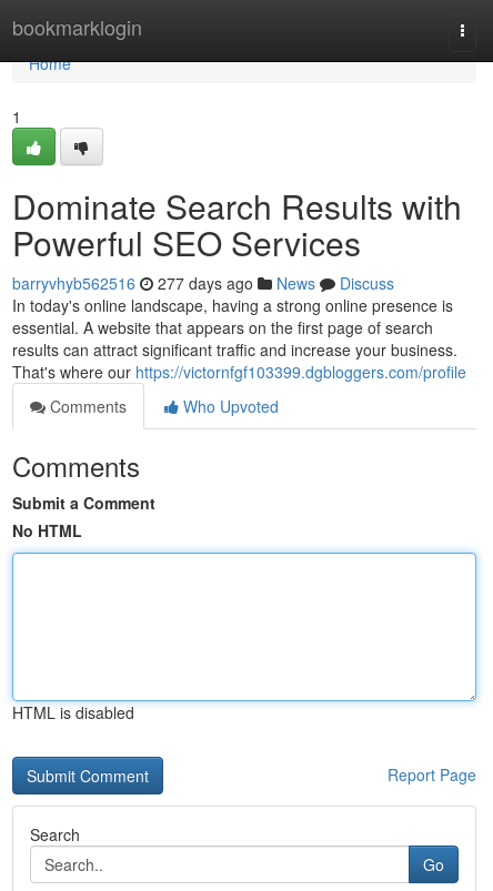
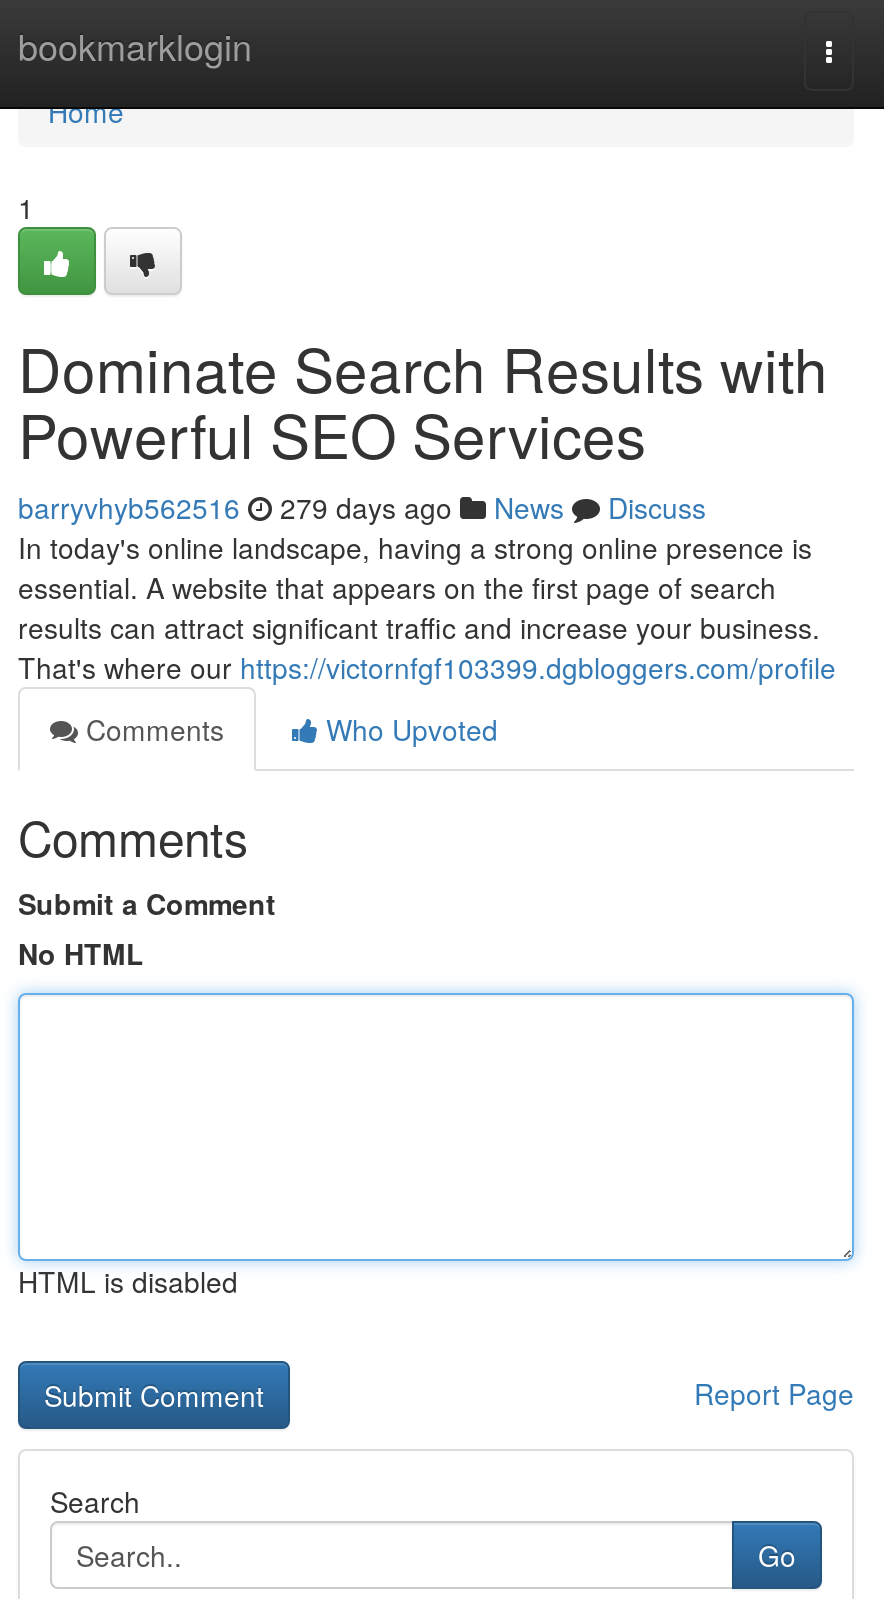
- barryvhyb562516 277 days ago News Discuss
+ barryvhyb562516 279 days ago News Discuss
